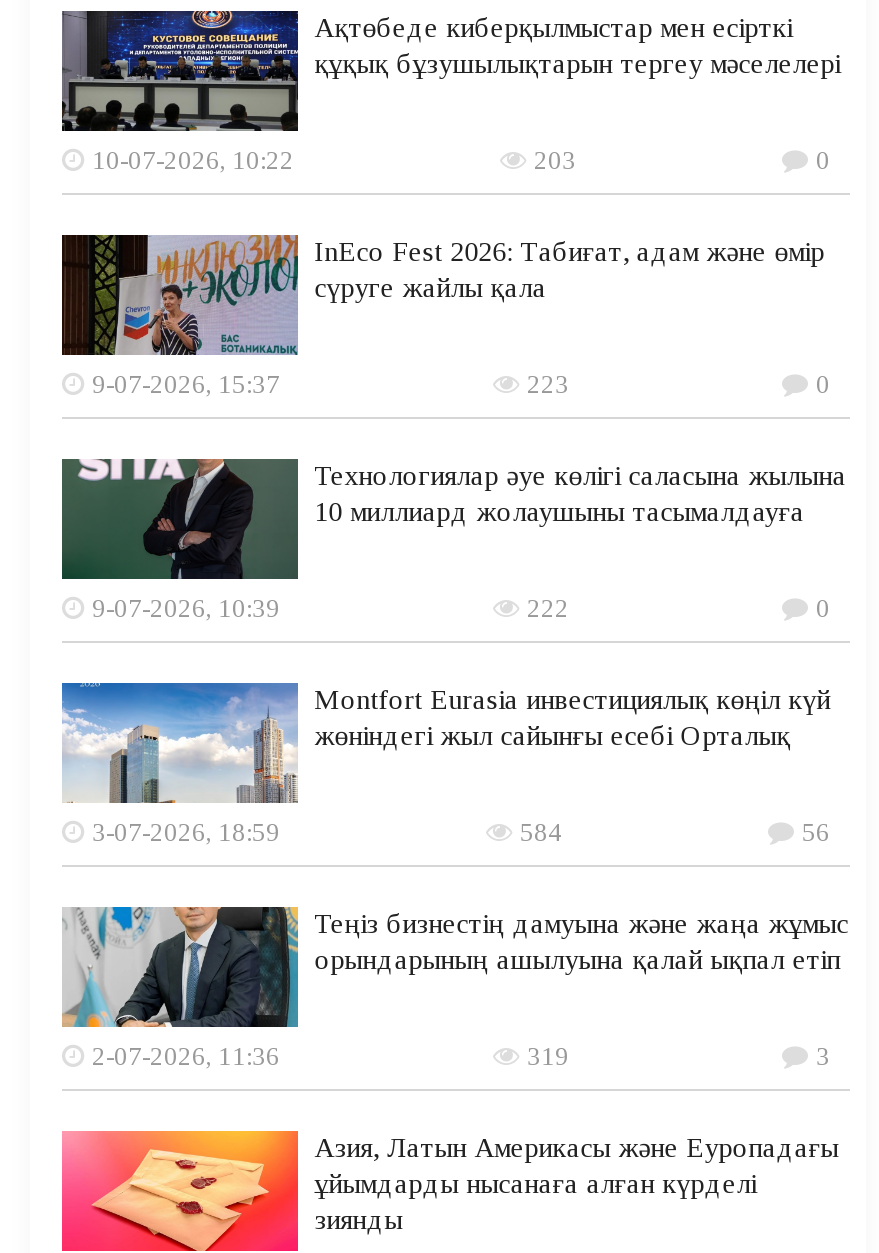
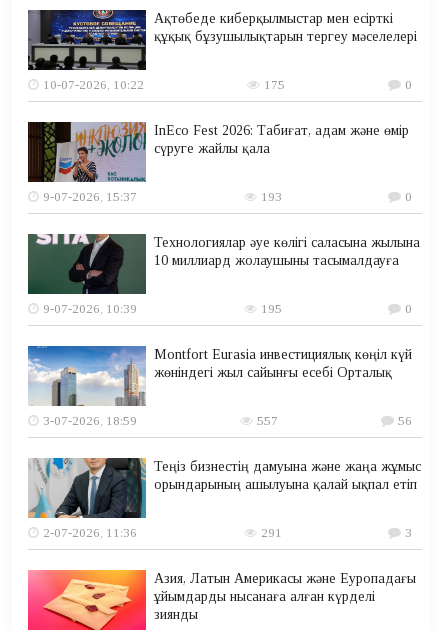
- 203
+ 175

- 223
+ 193

- 222
+ 195

- 584
+ 557

- 319
+ 291
